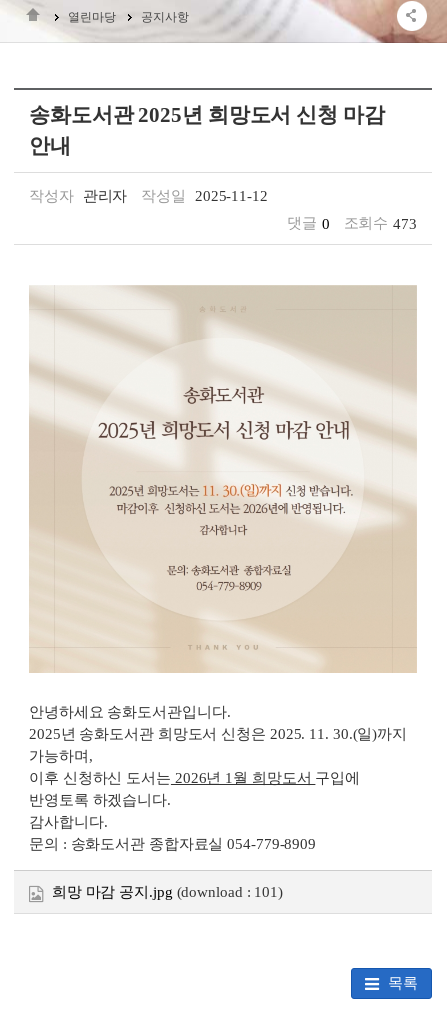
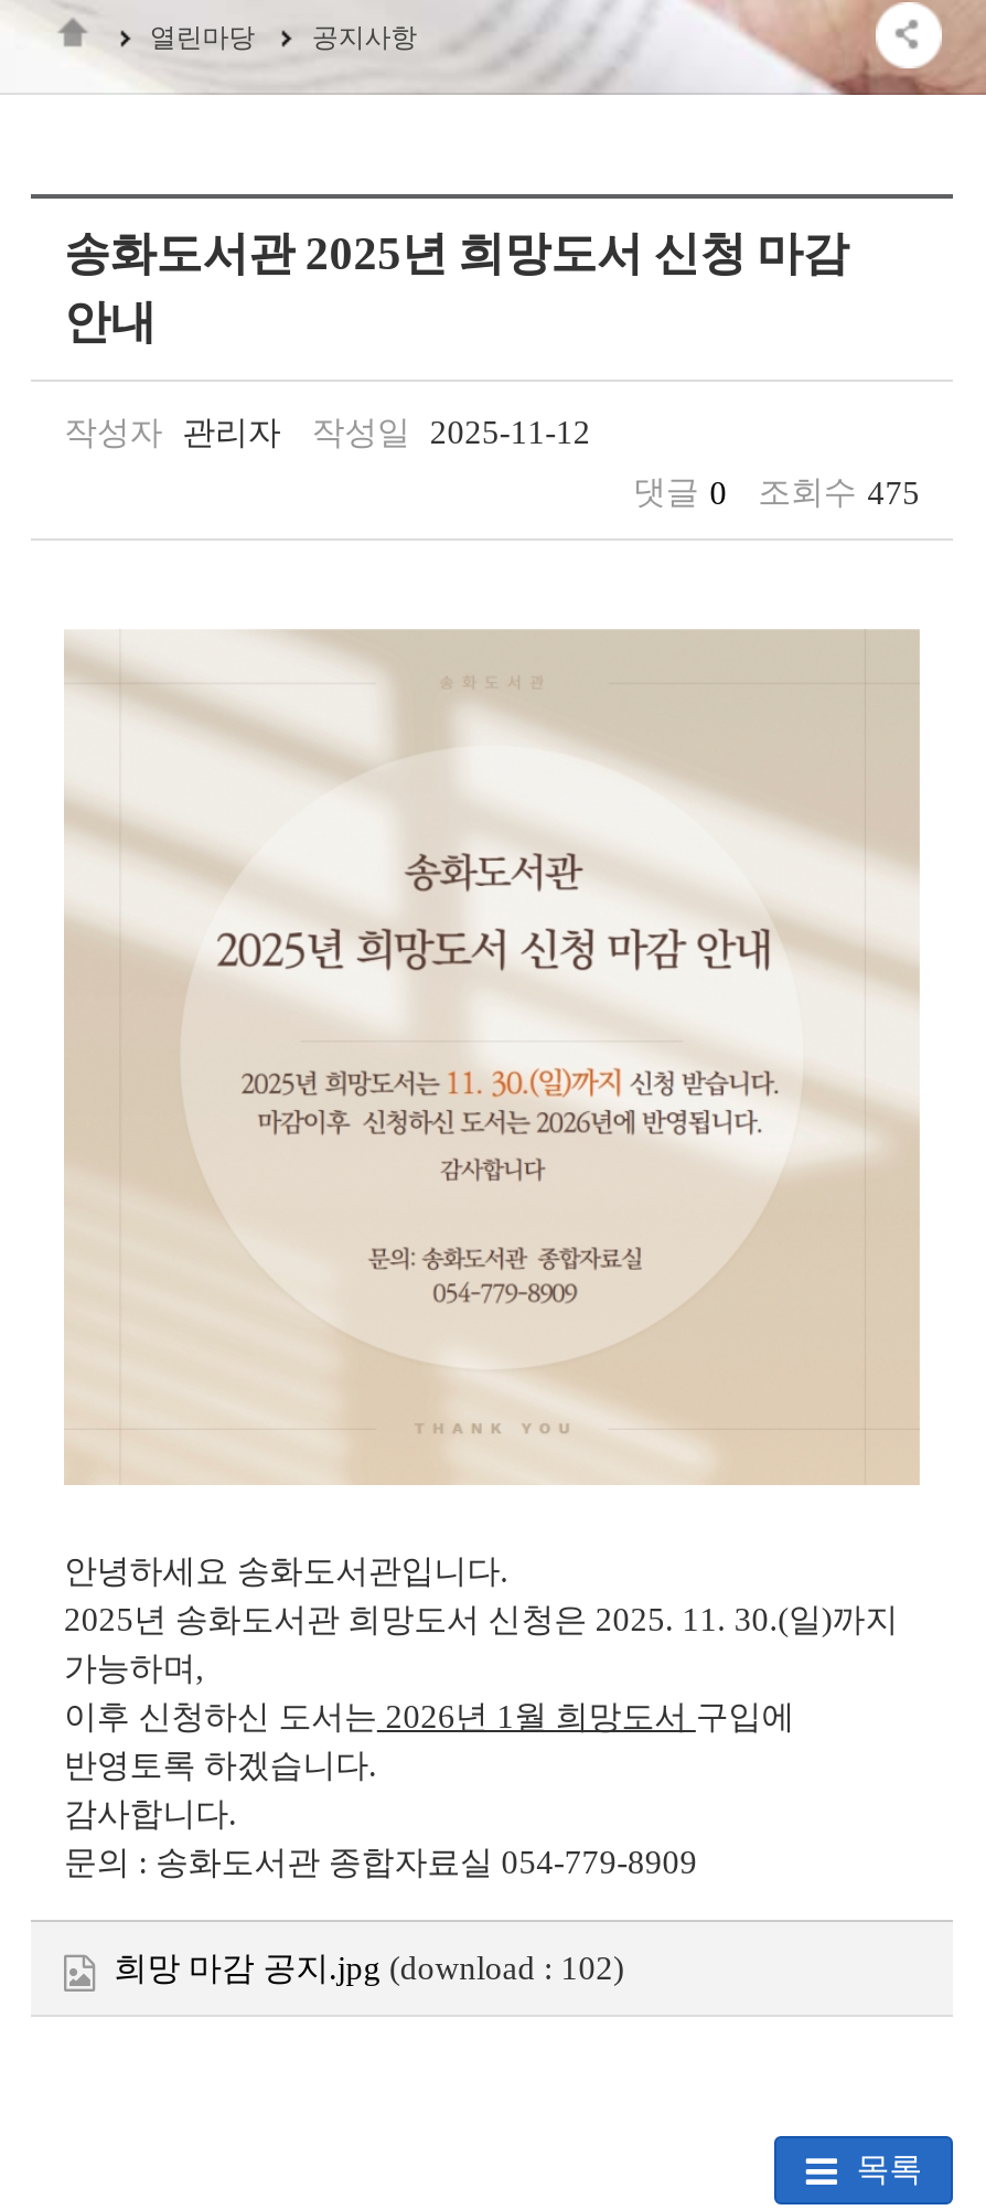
- 댓글 0 조회수 473
+ 댓글 0 조회수 475

- 희망 마감 공지.jpg (download : 101)
+ 희망 마감 공지.jpg (download : 102)
